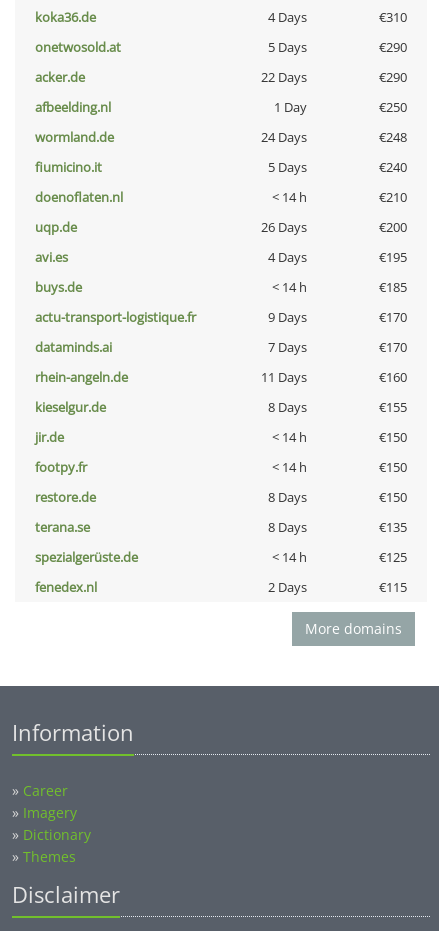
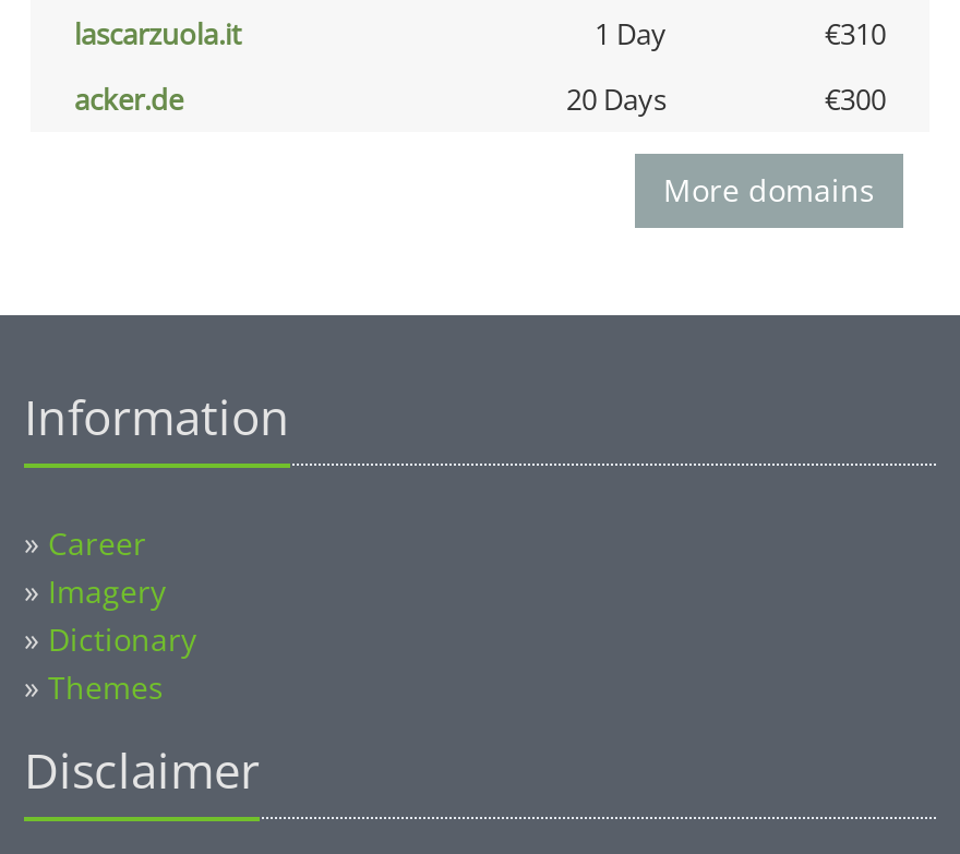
- koka36.de
- 4 Days
+ lascarzuola.it
+ 1 Day

- onetwosold.at
- 5 Days
- €290

- 22 Days
- €290
- afbeelding.nl
- 1 Day
- €250
- wormland.de
- 24 Days
- €248
- fiumicino.it
- 5 Days
- €240
- doenoflaten.nl
- < 14 h
- €210
- uqp.de
- 26 Days
- €200
- avi.es
- 4 Days
- €195
- buys.de
- < 14 h
- €185
- actu-transport-logistique.fr
- 9 Days
- €170
- dataminds.ai
- 7 Days
- €170
- rhein-angeln.de
- 11 Days
- €160
- kieselgur.de
- 8 Days
- €155
- jir.de
- < 14 h
- €150
- footpy.fr
- < 14 h
- €150
- restore.de
- 8 Days
- €150
- terana.se
- 8 Days
- €135
- spezialgerüste.de
- < 14 h
- €125
- fenedex.nl
- 2 Days
- €115
+ 20 Days
+ €300
